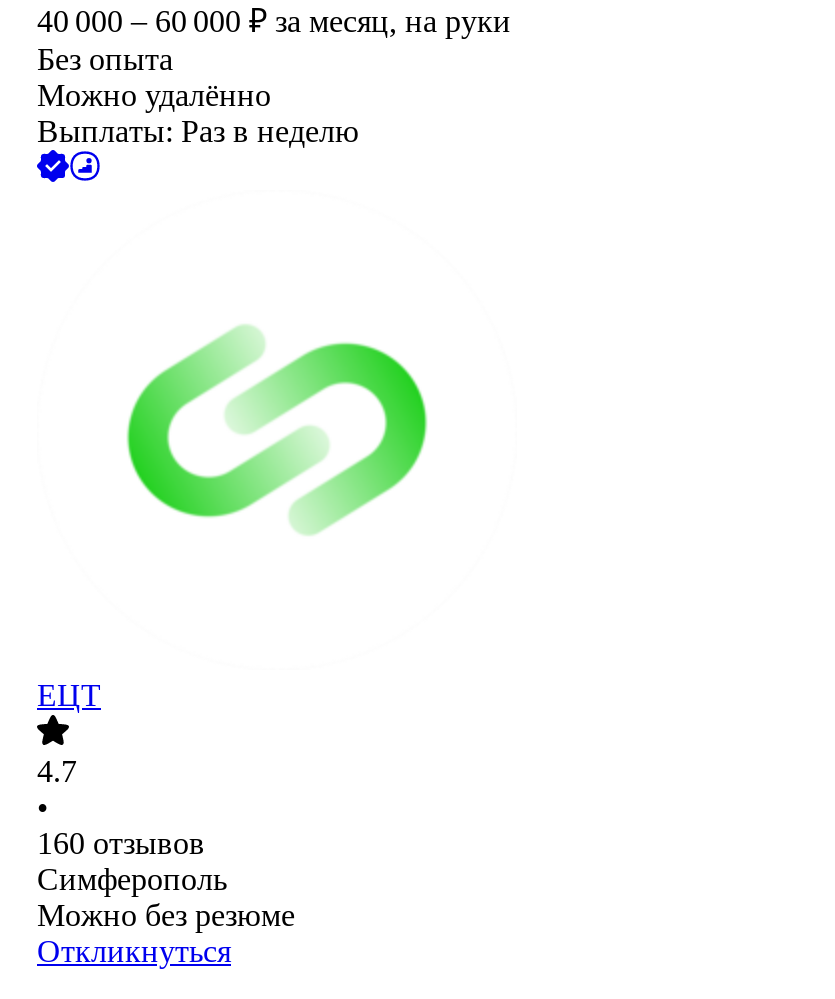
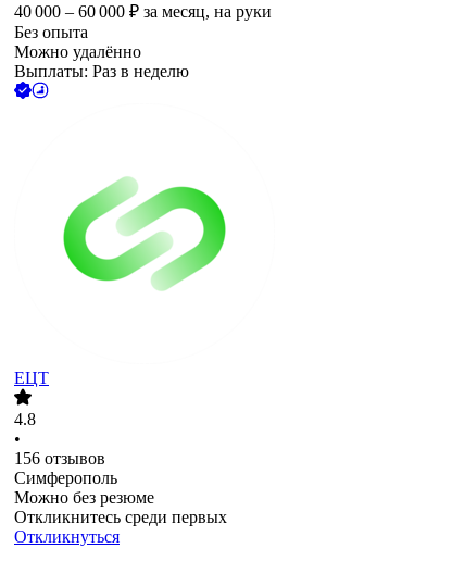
- 4.7
+ 4.8

- 160 отзывов
+ 156 отзывов

+ Откликнитесь среди первых
